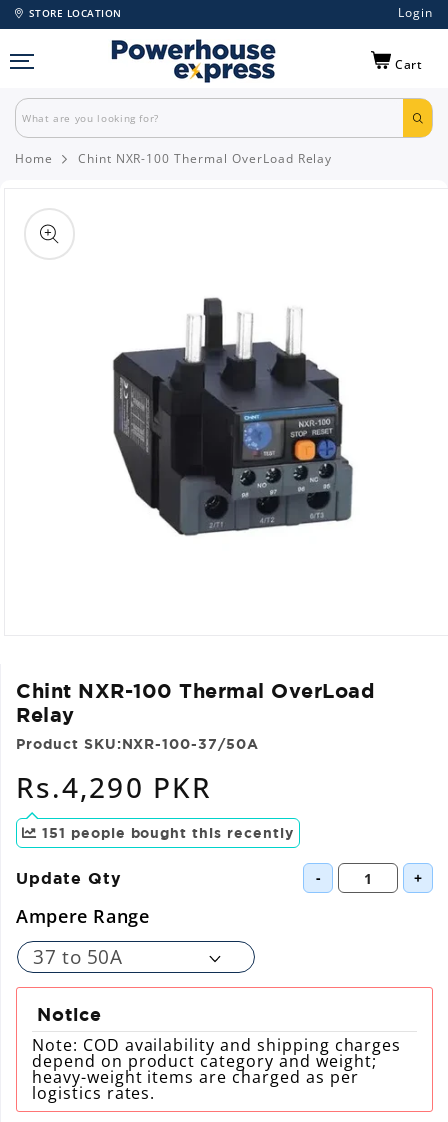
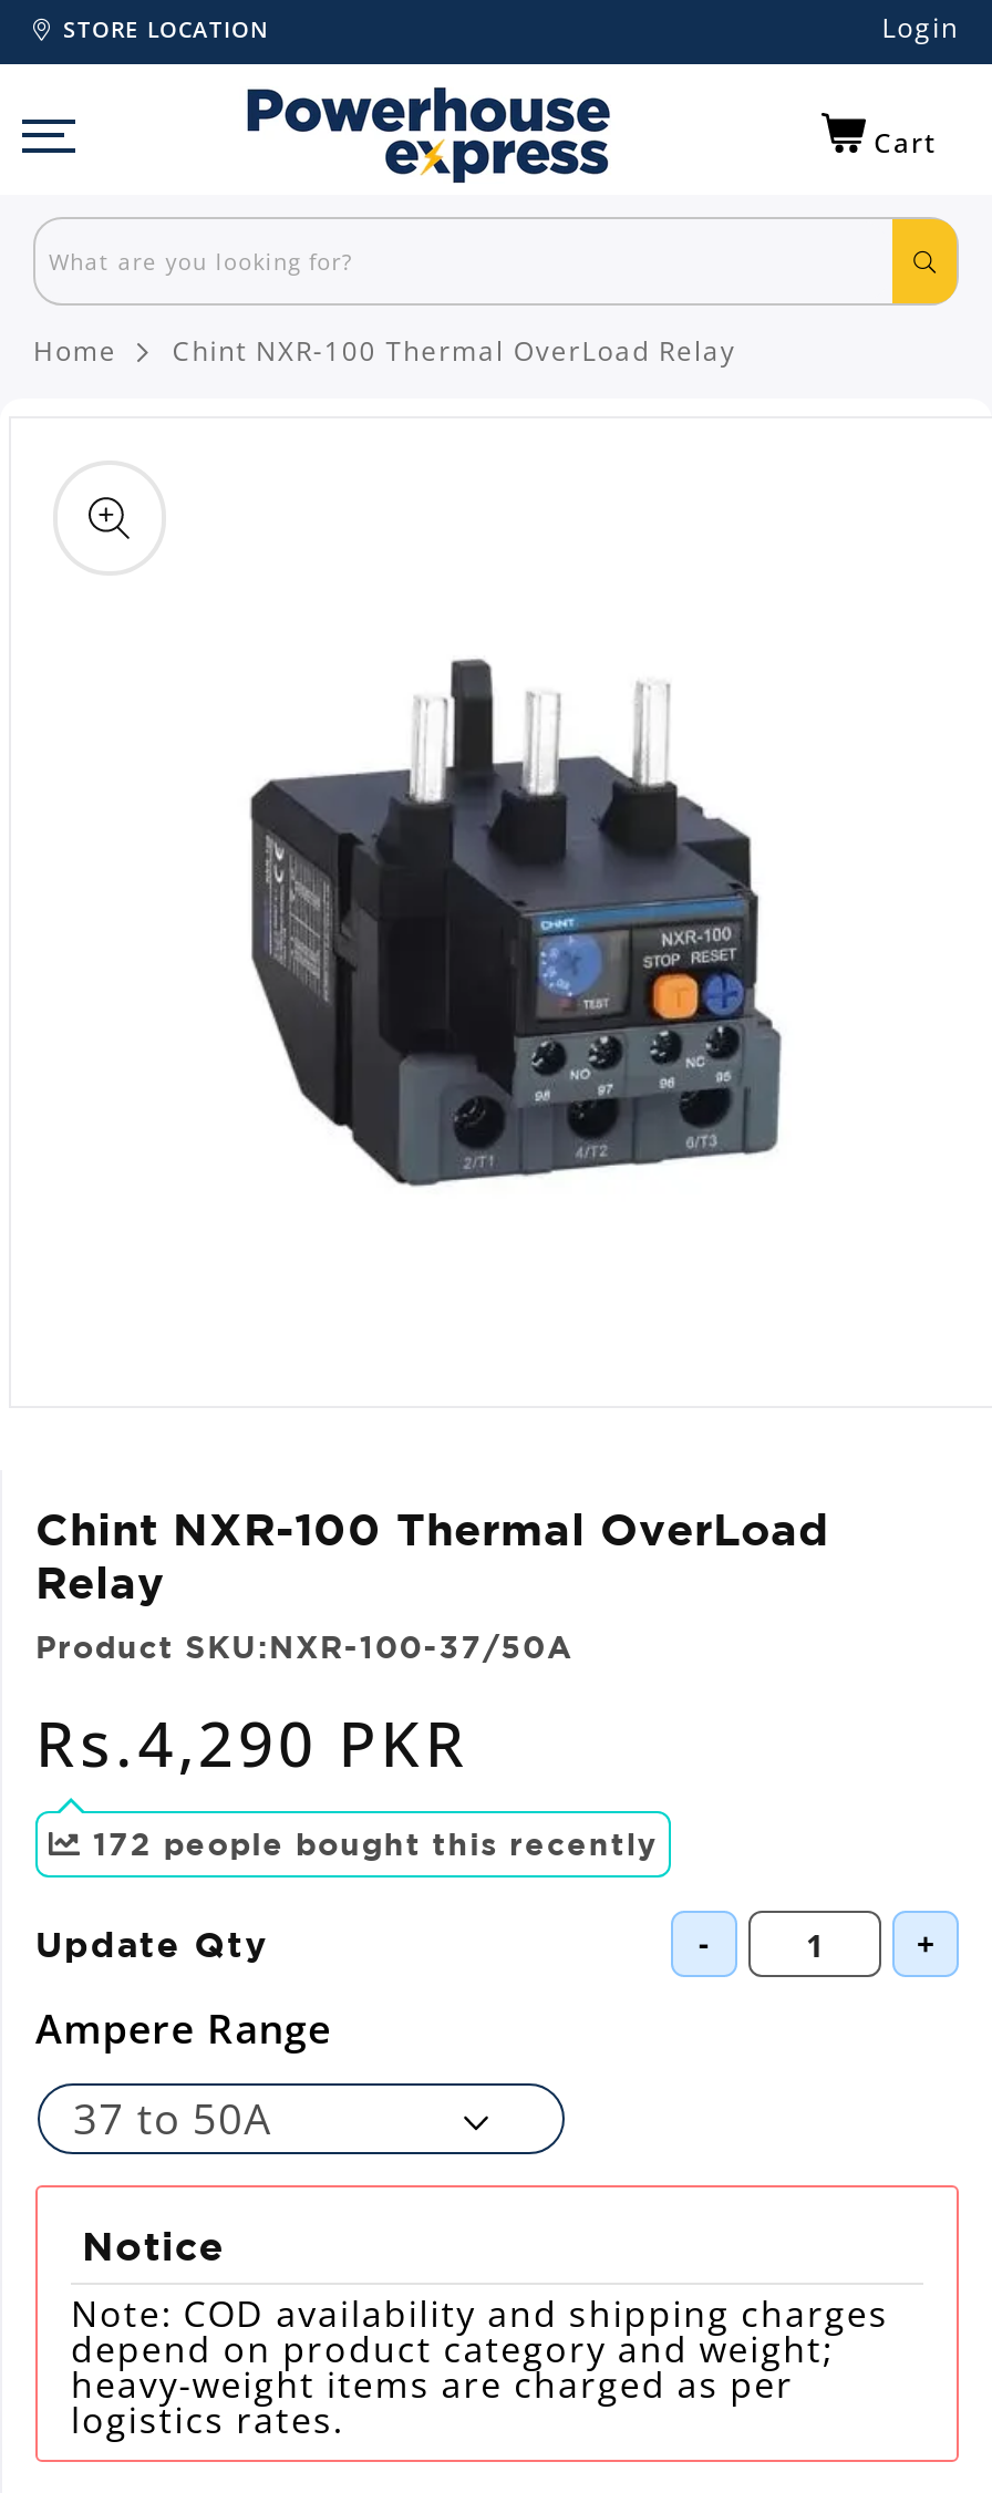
- 151 people bought this recently
+ 172 people bought this recently
